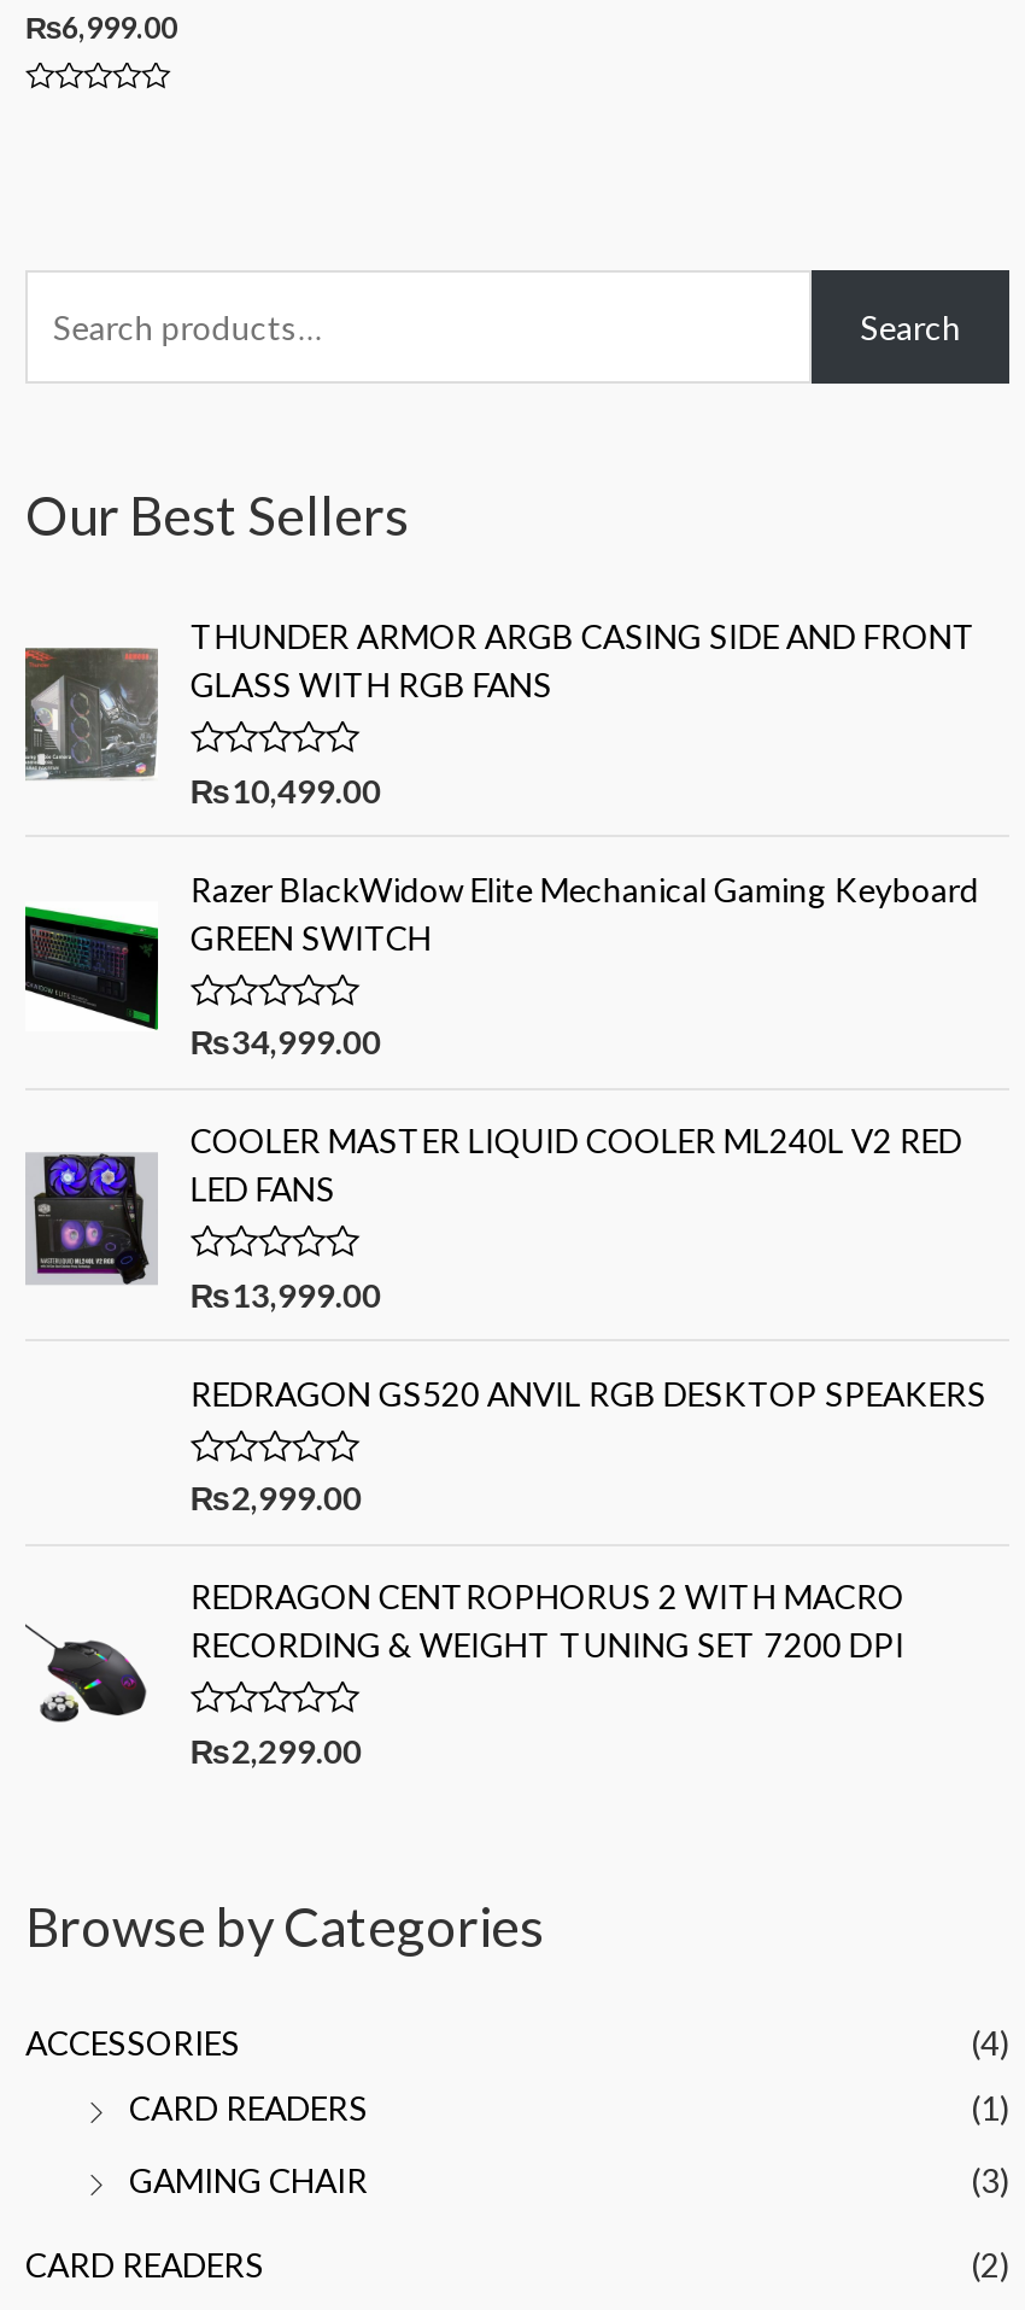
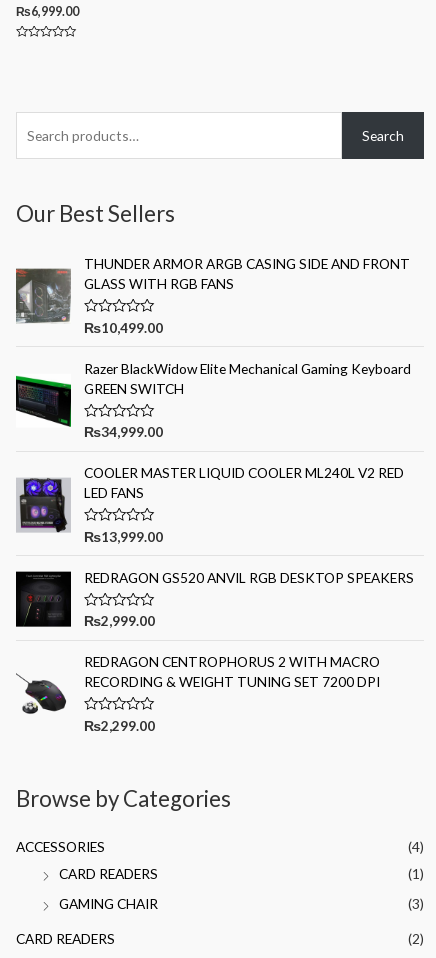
+ [image]
